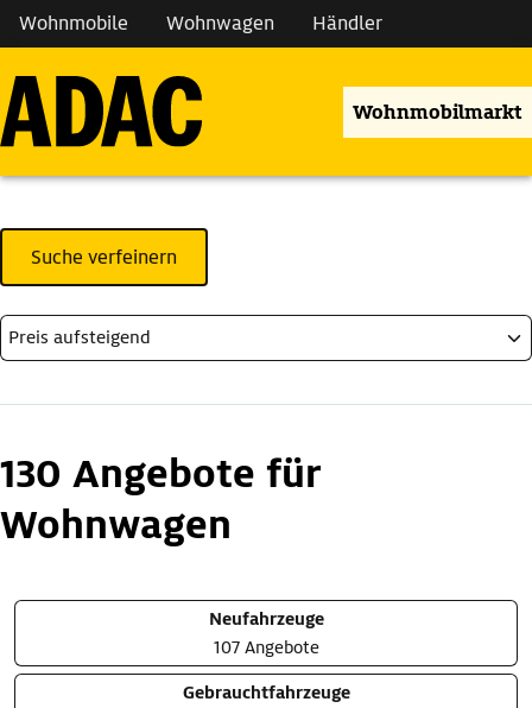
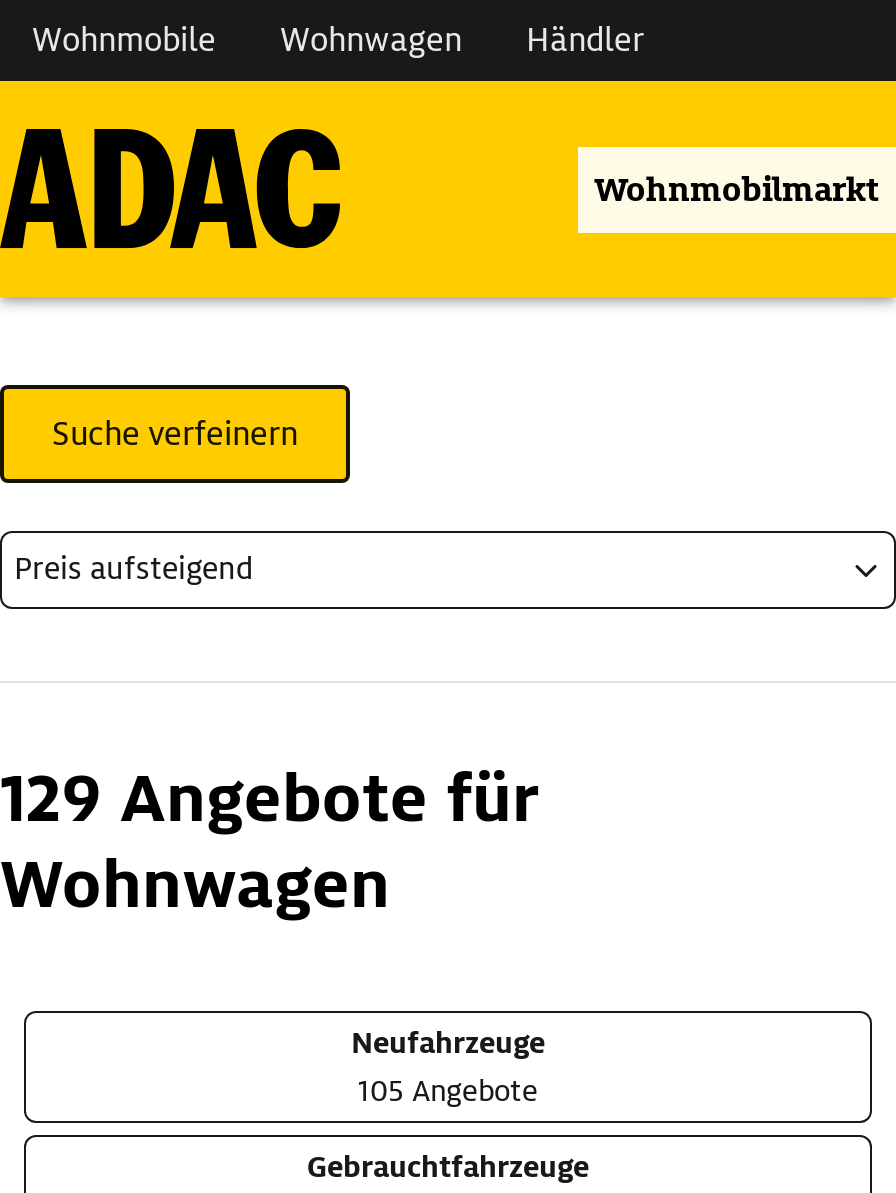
- 130 Angebote für
+ 129 Angebote für

- 107 Angebote
+ 105 Angebote
